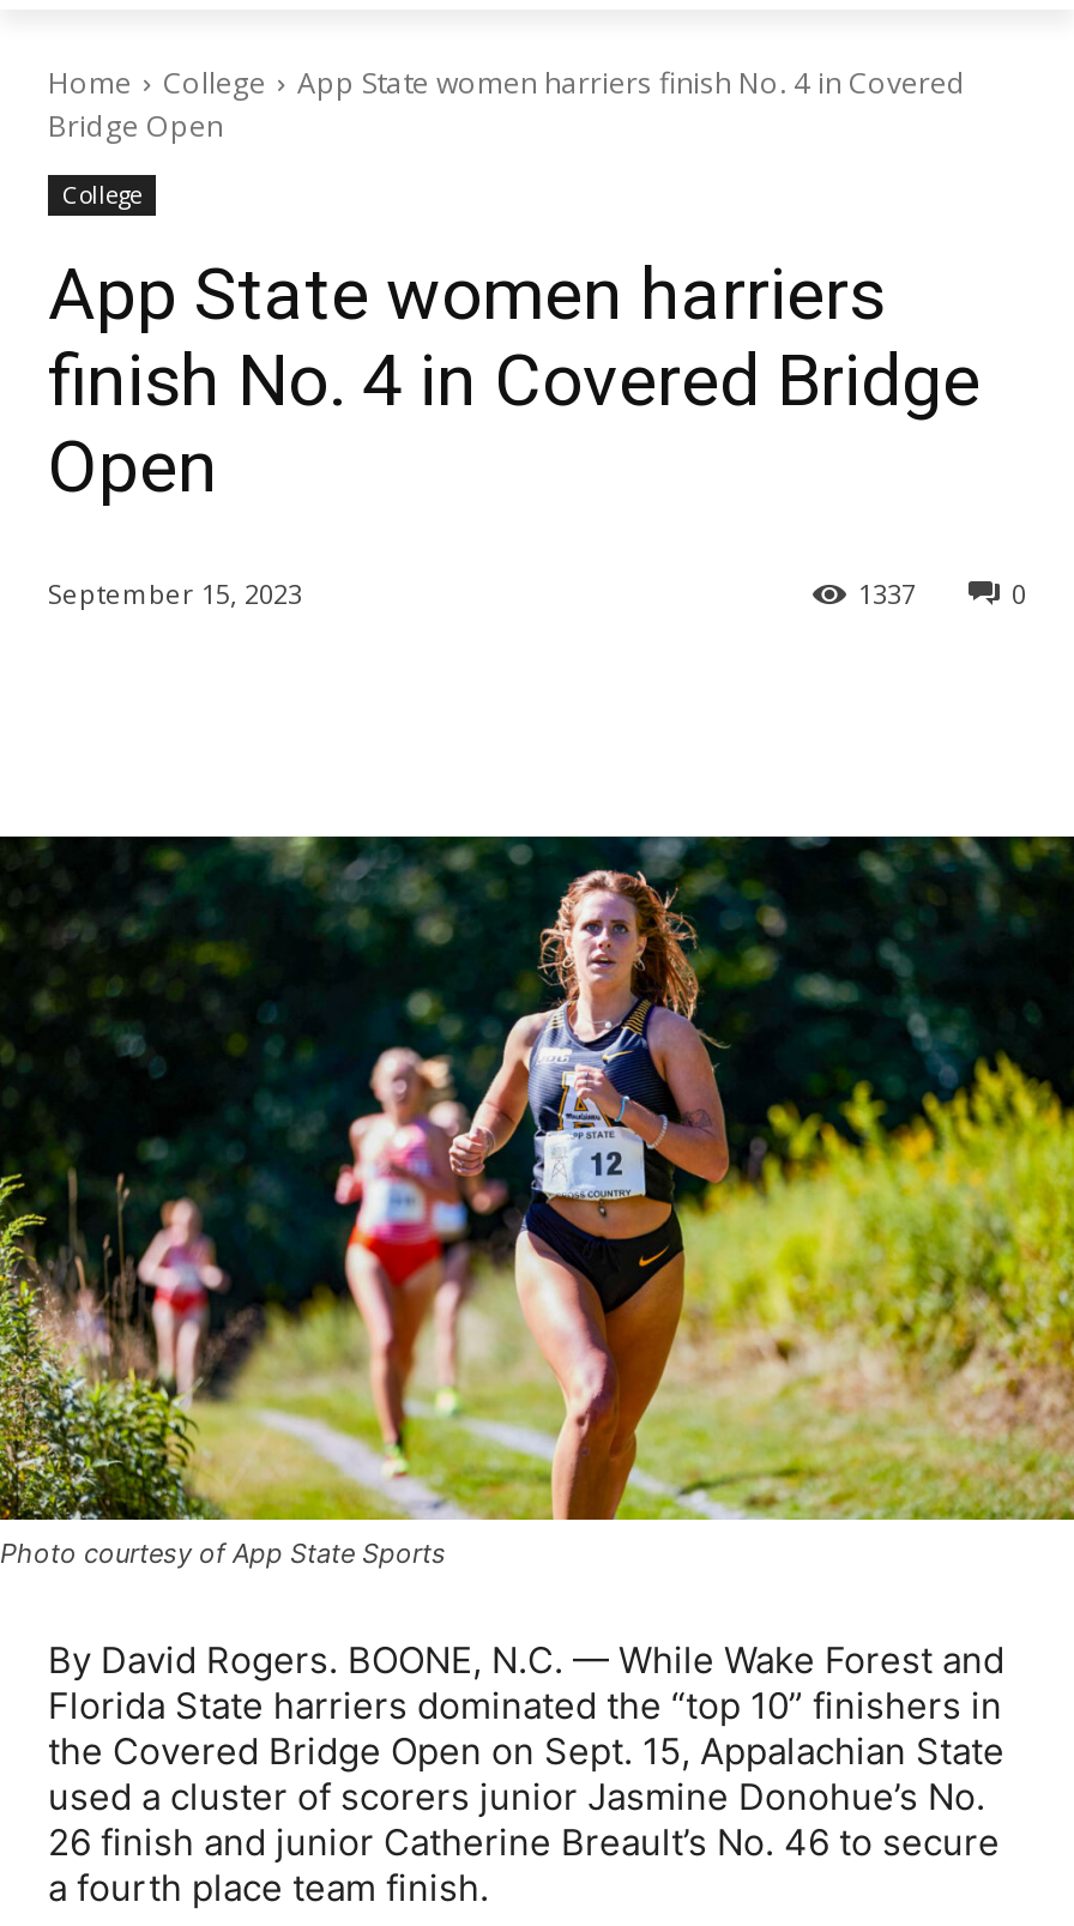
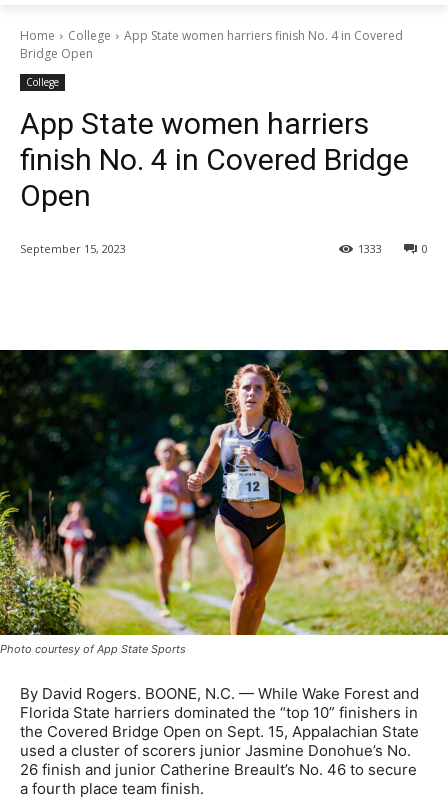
- 1337
+ 1333
